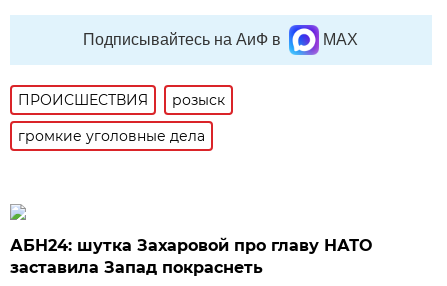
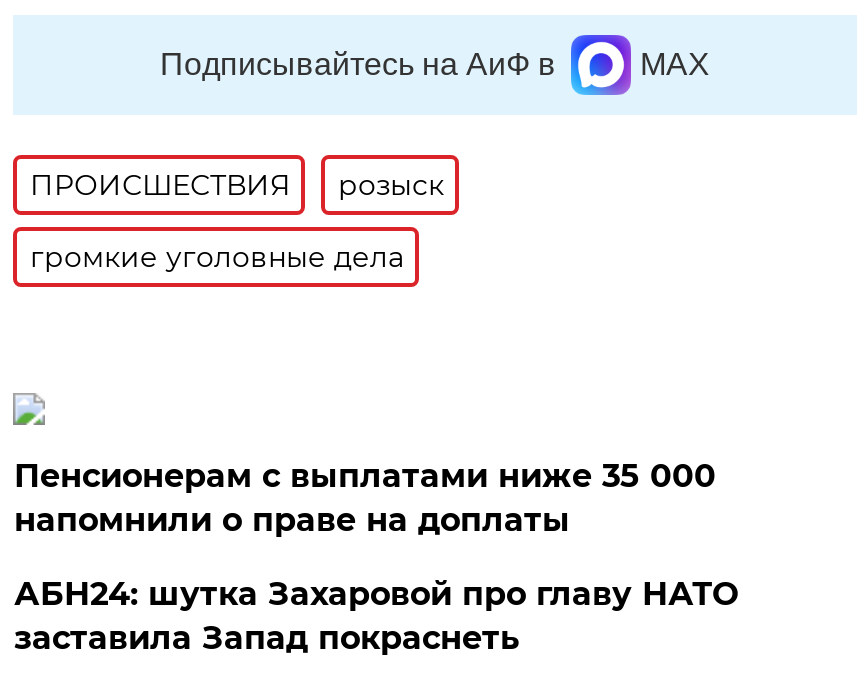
+ Пенсионерам с выплатами ниже 35 000
+ напомнили о праве на доплаты
